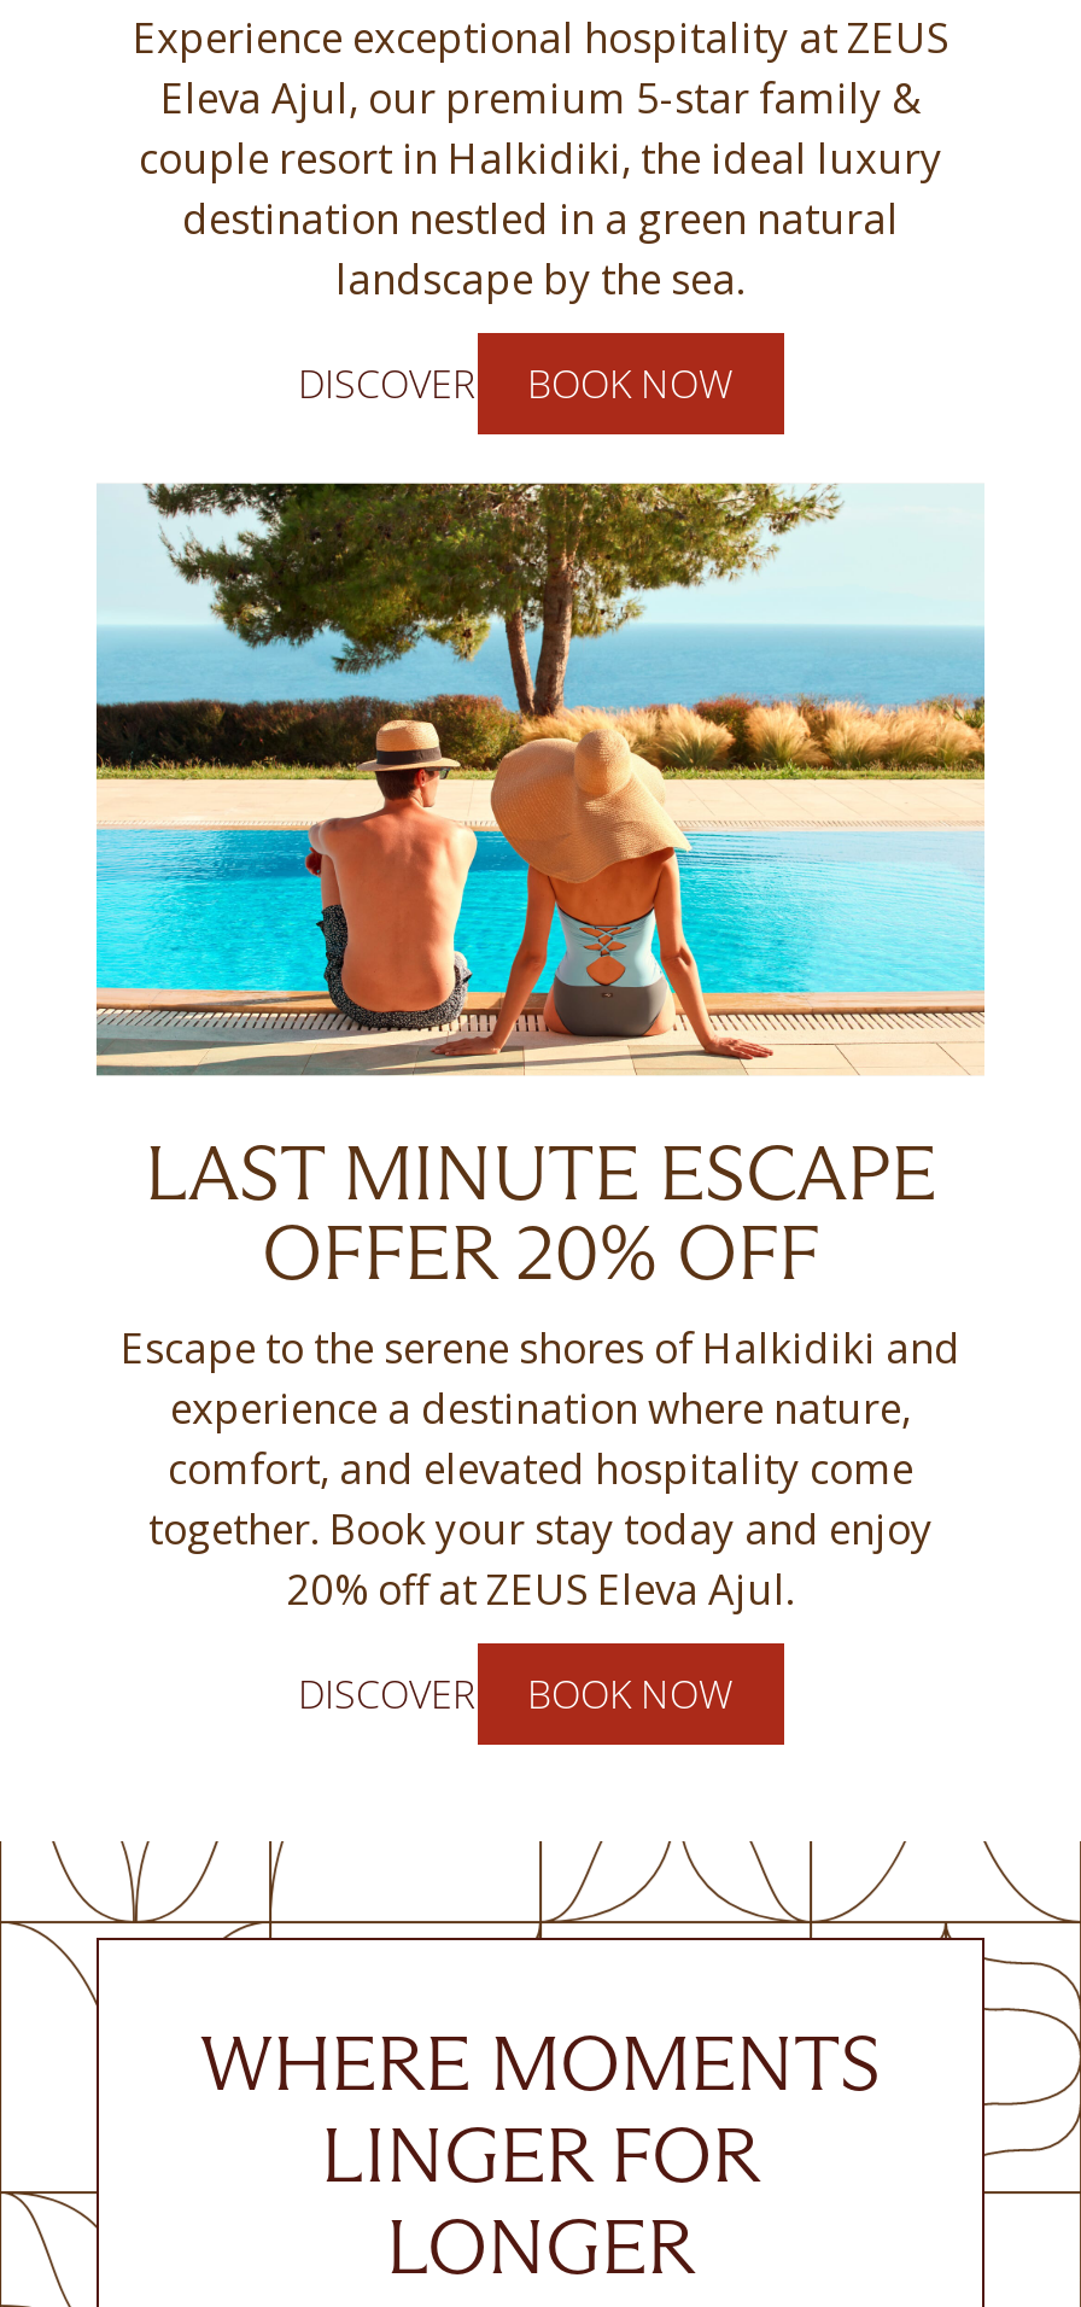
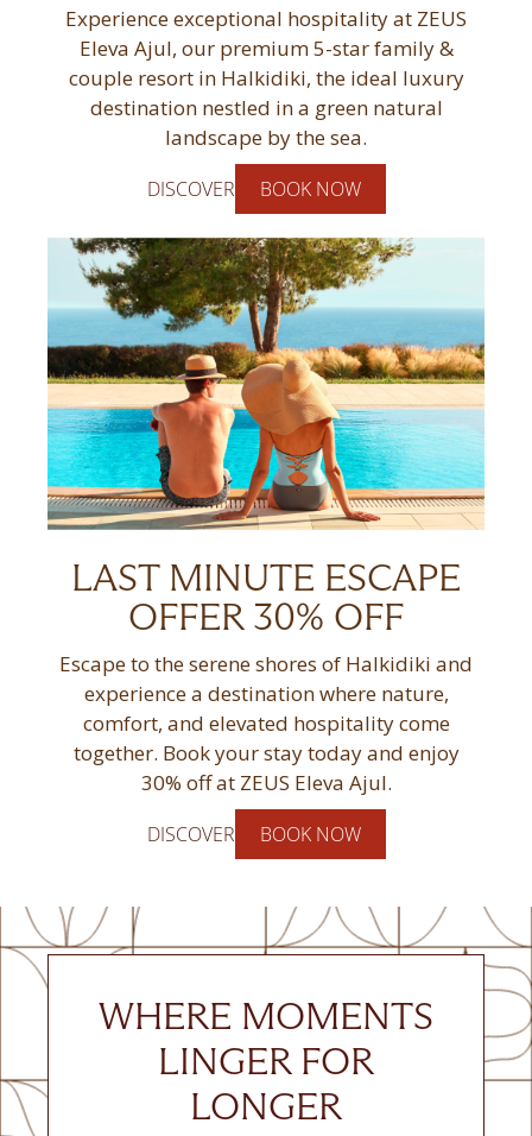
- OFFER 20% OFF
+ OFFER 30% OFF

- 20% off at ZEUS Eleva Ajul.
+ 30% off at ZEUS Eleva Ajul.
